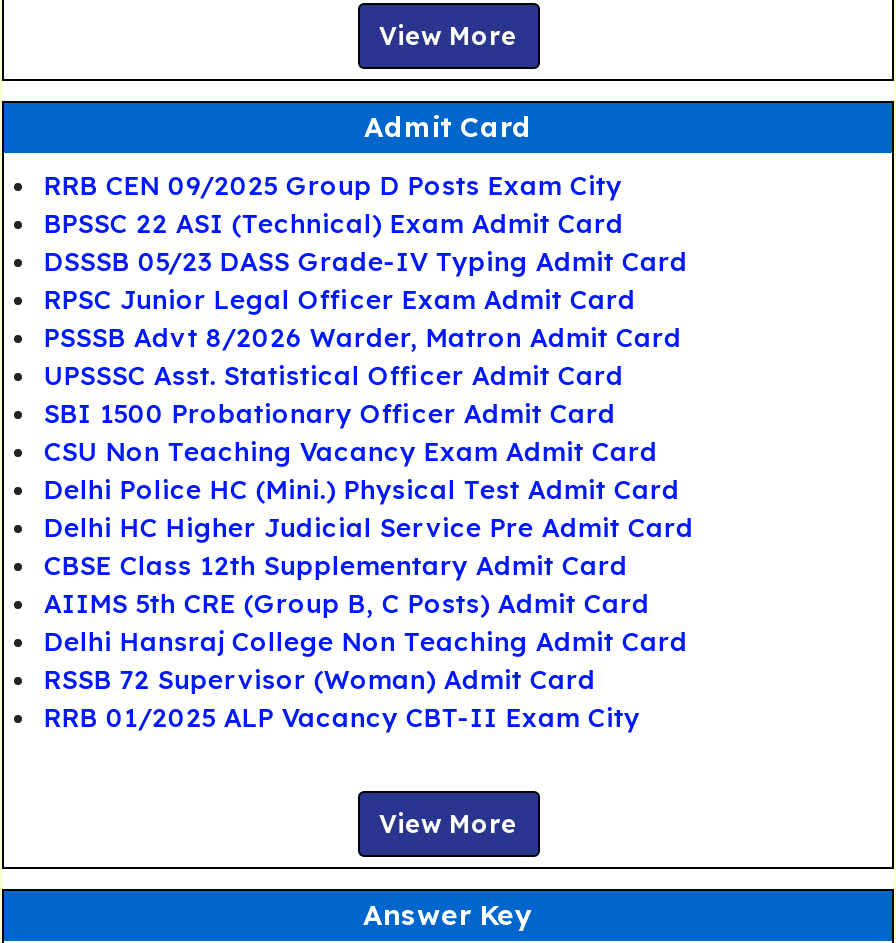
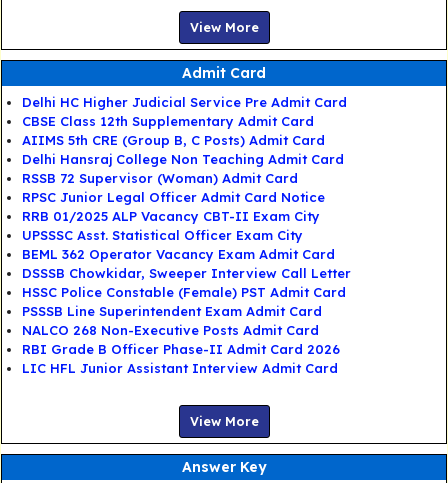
- RRB CEN 09/2025 Group D Posts Exam City
- BPSSC 22 ASI (Technical) Exam Admit Card
- DSSSB 05/23 DASS Grade-IV Typing Admit Card
- RPSC Junior Legal Officer Exam Admit Card
- PSSSB Advt 8/2026 Warder, Matron Admit Card
- UPSSSC Asst. Statistical Officer Admit Card
- SBI 1500 Probationary Officer Admit Card
- CSU Non Teaching Vacancy Exam Admit Card
- Delhi Police HC (Mini.) Physical Test Admit Card

moved up: Delhi HC Higher Judicial Service Pre Admit Card | CBSE Class 12th Supplementary Admit Card | AIIMS 5th CRE (Group B, C Posts) Admit Card | Delhi Hansraj College Non Teaching Admit Card | RSSB 72 Supervisor (Woman) Admit Card

+ RPSC Junior Legal Officer Admit Card Notice

moved up: RRB 01/2025 ALP Vacancy CBT-II Exam City

+ UPSSSC Asst. Statistical Officer Exam City
+ BEML 362 Operator Vacancy Exam Admit Card
+ DSSSB Chowkidar, Sweeper Interview Call Letter
+ HSSC Police Constable (Female) PST Admit Card
+ PSSSB Line Superintendent Exam Admit Card
+ NALCO 268 Non-Executive Posts Admit Card
+ RBI Grade B Officer Phase-II Admit Card 2026
+ LIC HFL Junior Assistant Interview Admit Card
